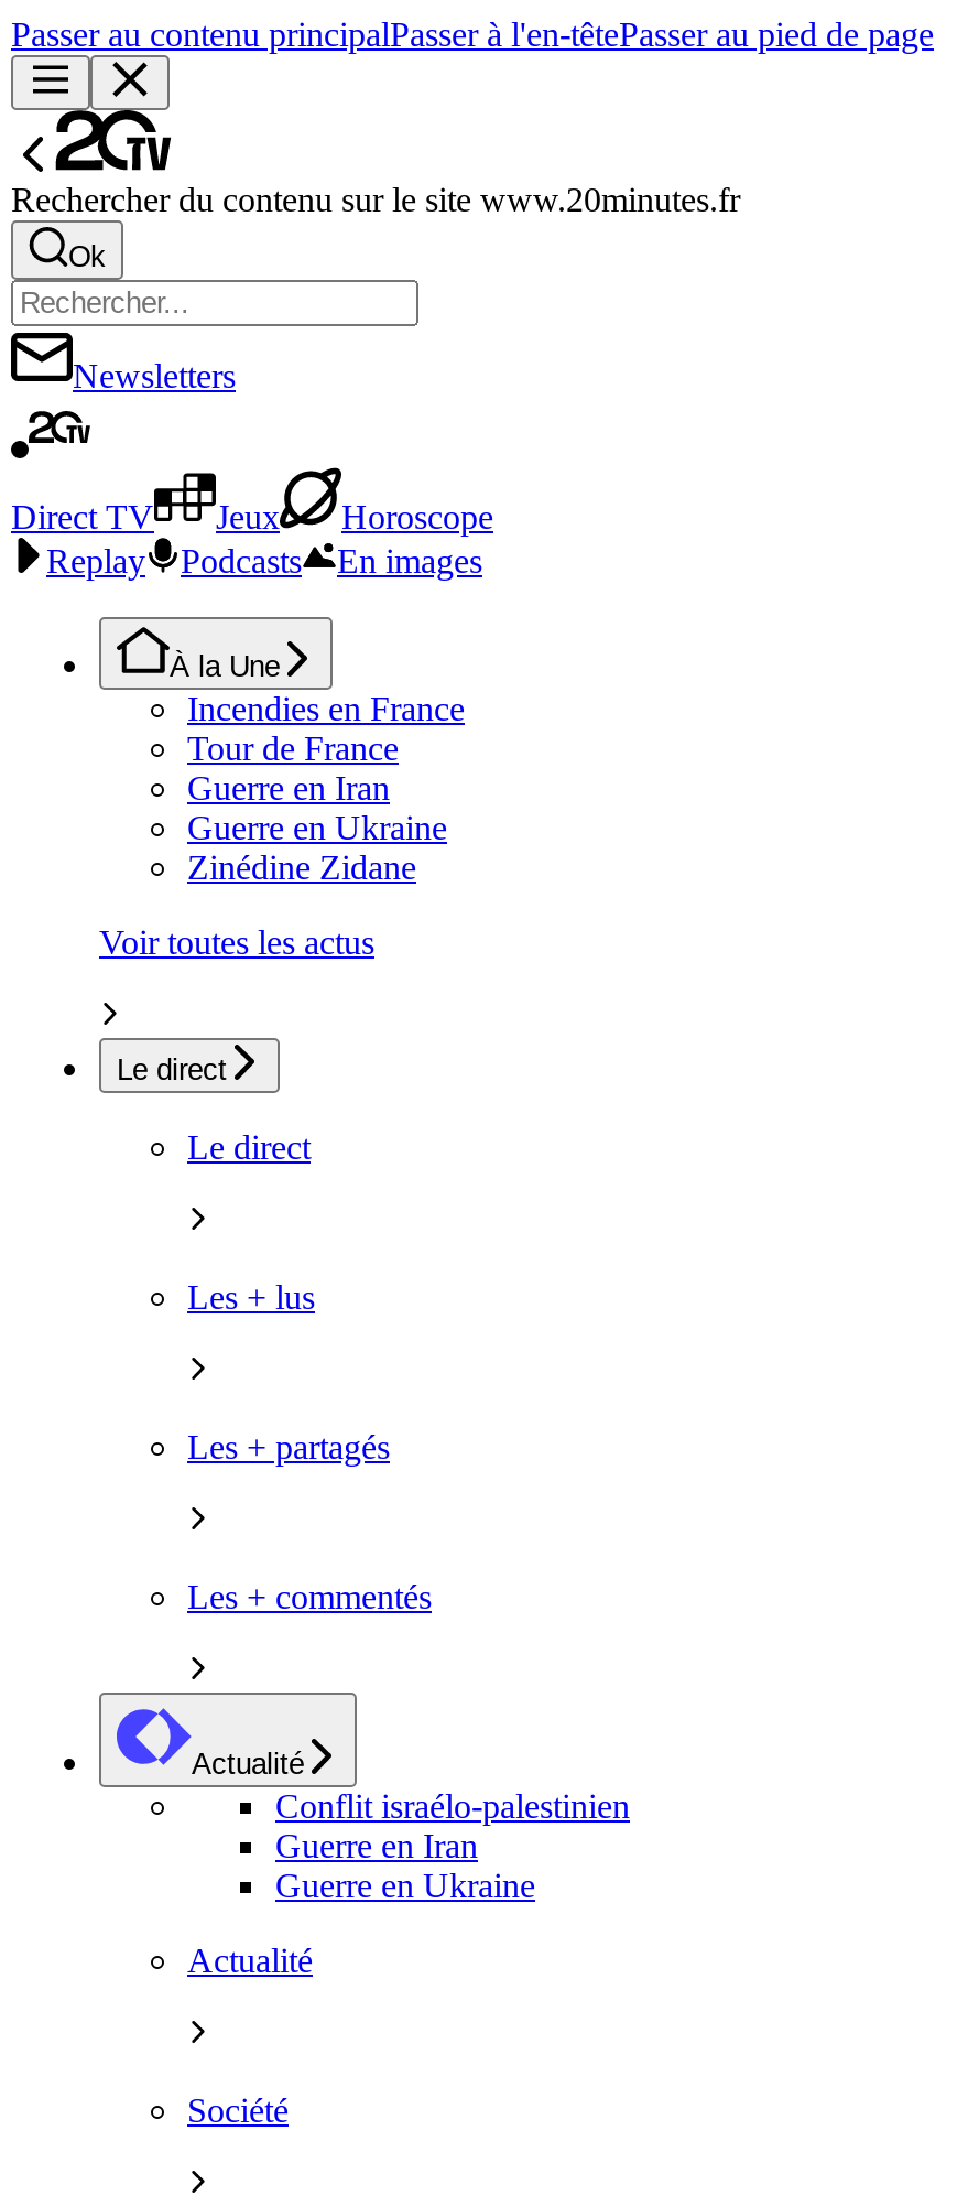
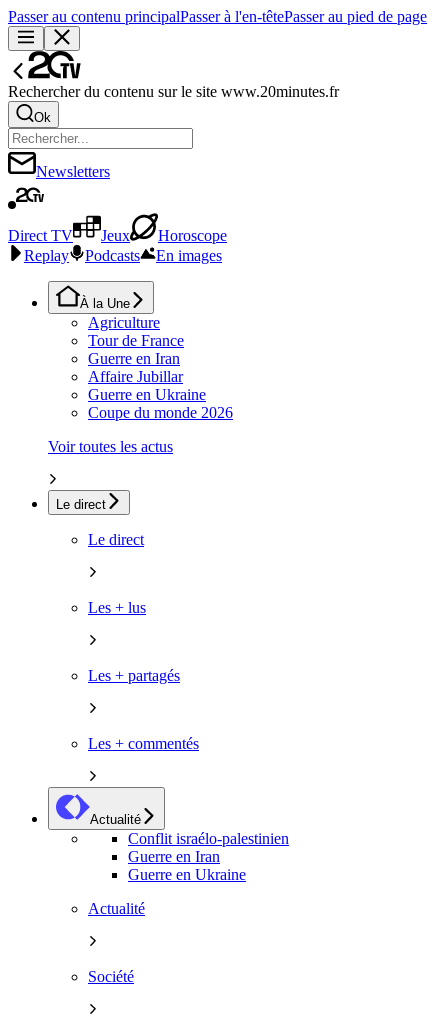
- Incendies en France
+ Agriculture

+ Affaire Jubillar

- Zinédine Zidane
+ Coupe du monde 2026
